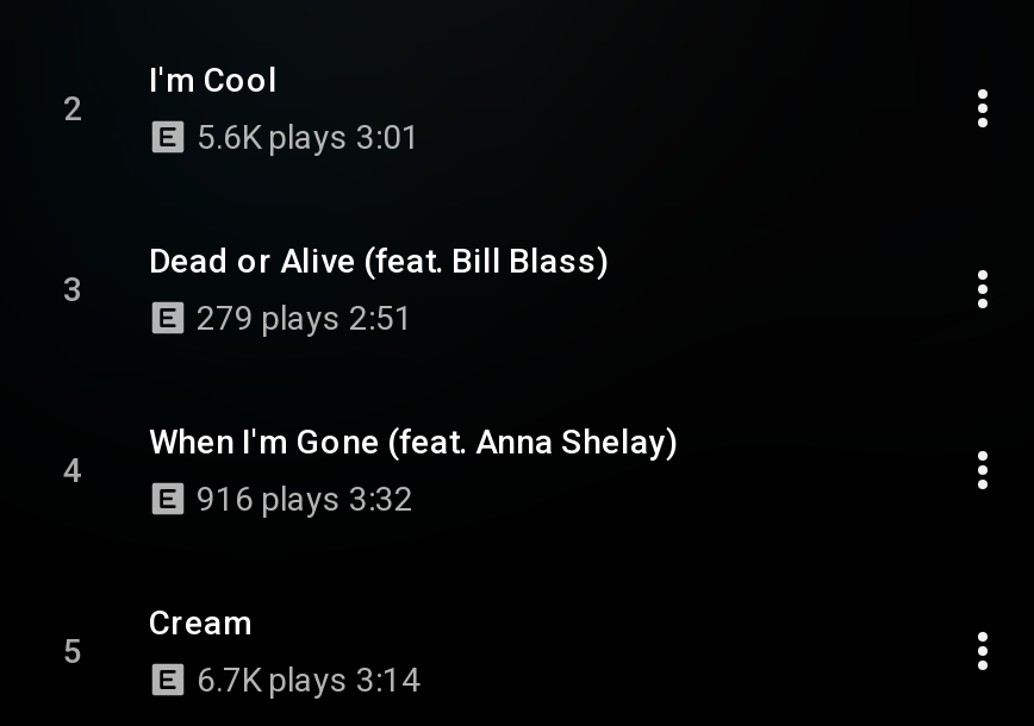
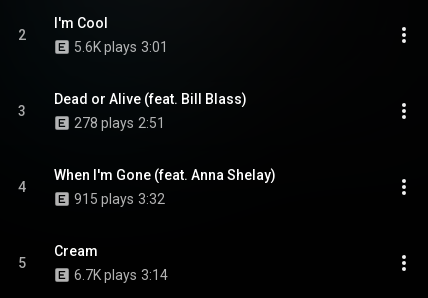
- 279 plays 2:51
+ 278 plays 2:51

- 916 plays 3:32
+ 915 plays 3:32
